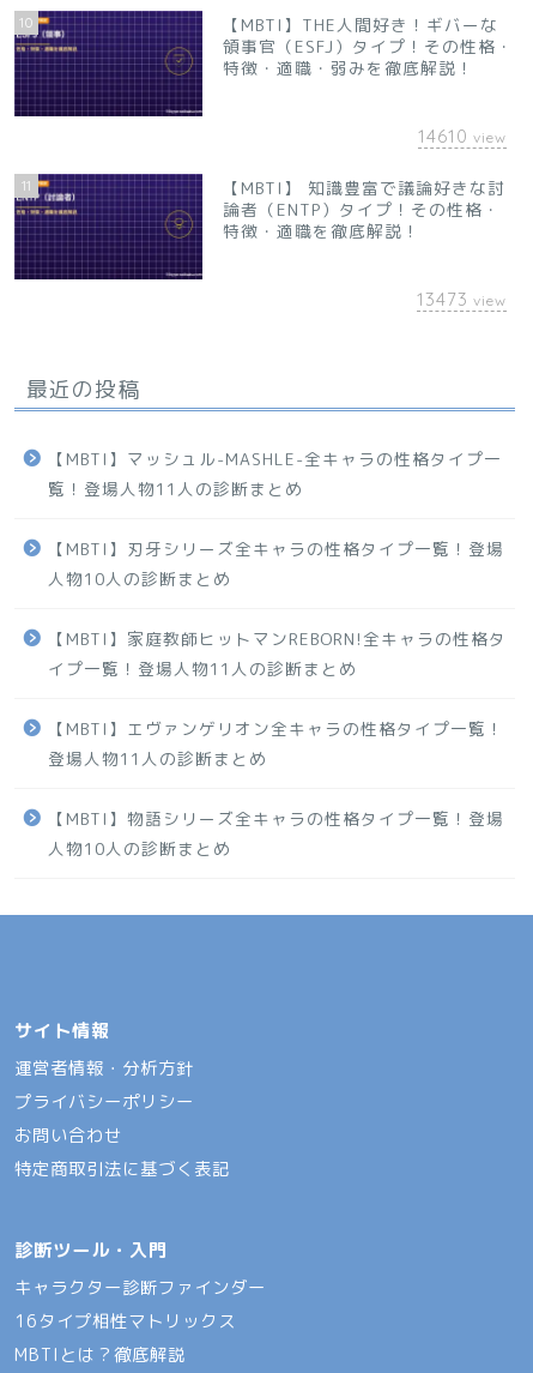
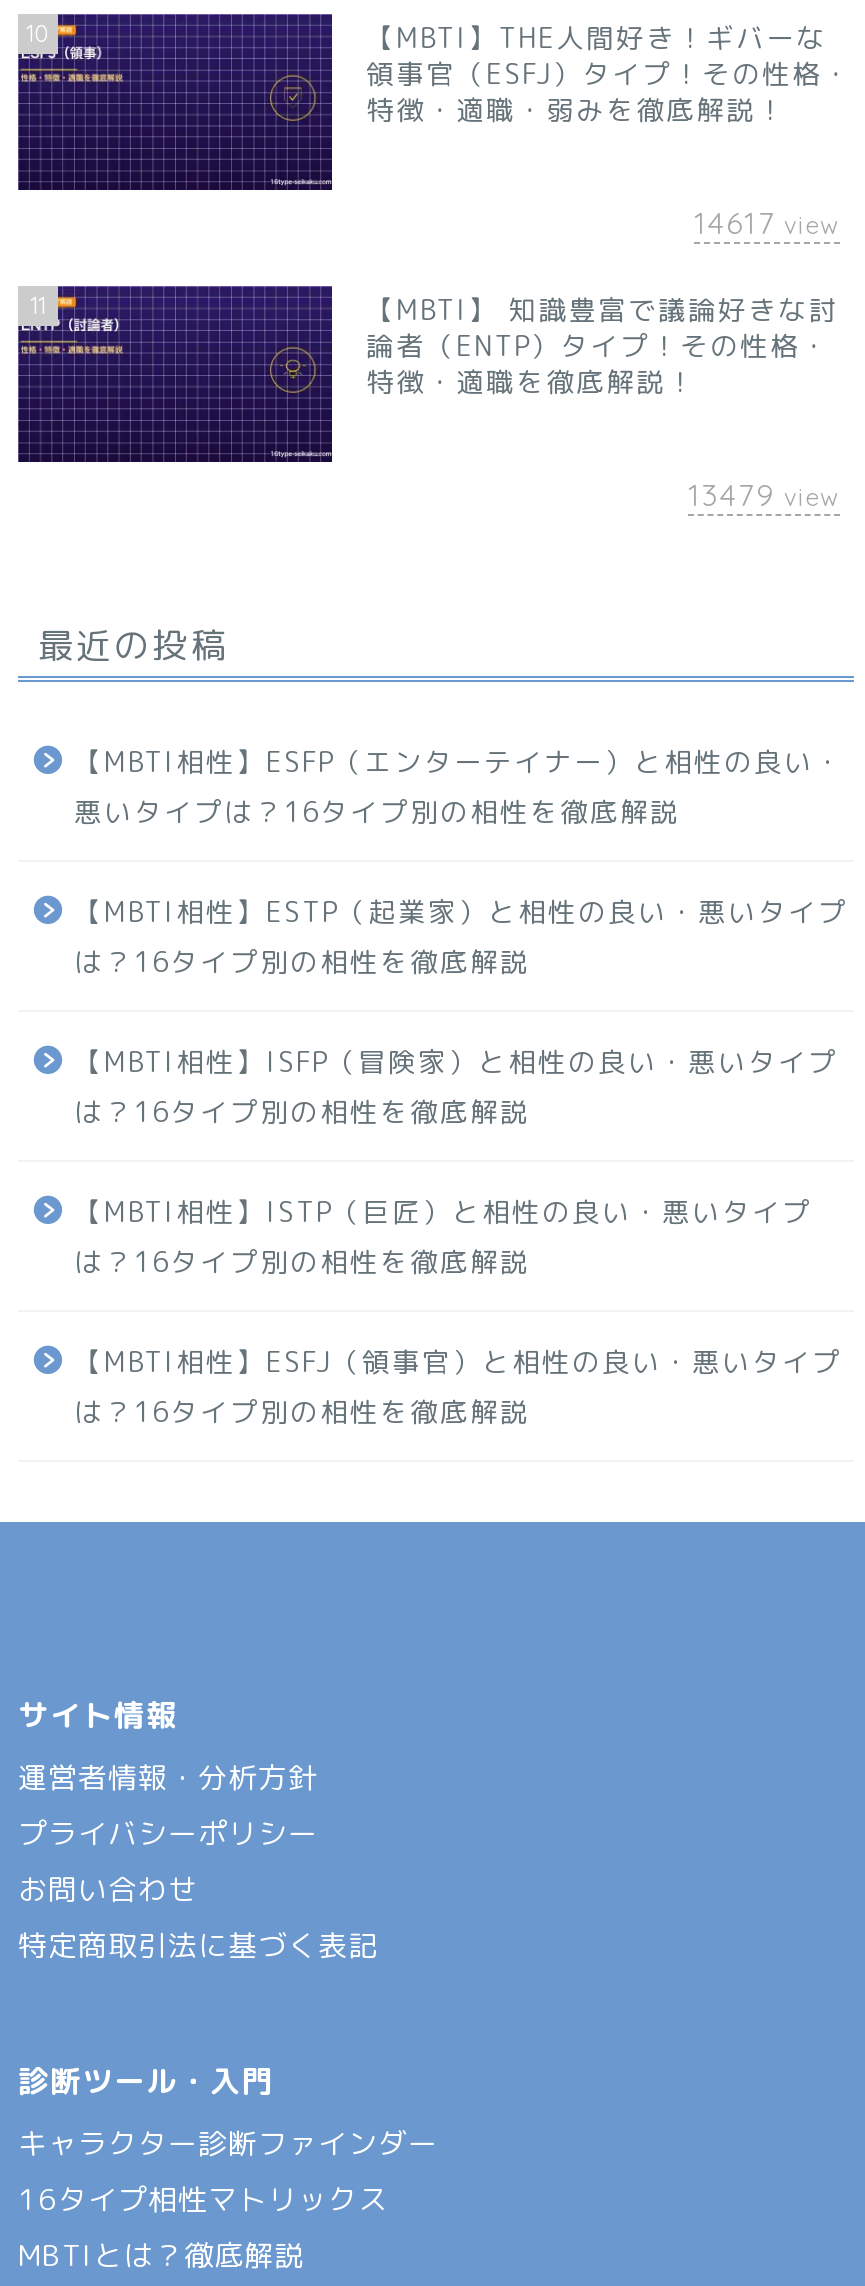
- 14610 view
+ 14617 view

- 13473 view
+ 13479 view

- 【MBTI】マッシュル-MASHLE-全キャラの性格タイプ一
- 覧！登場人物11人の診断まとめ
+ 【MBTI相性】ESFP（エンターテイナー）と相性の良い・
+ 悪いタイプは？16タイプ別の相性を徹底解説

- 【MBTI】刃牙シリーズ全キャラの性格タイプ一覧！登場
- 人物10人の診断まとめ
+ 【MBTI相性】ESTP（起業家）と相性の良い・悪いタイプ
+ は？16タイプ別の相性を徹底解説

- 【MBTI】家庭教師ヒットマンREBORN!全キャラの性格タ
- イプ一覧！登場人物11人の診断まとめ
+ 【MBTI相性】ISFP（冒険家）と相性の良い・悪いタイプ
+ は？16タイプ別の相性を徹底解説

- 【MBTI】エヴァンゲリオン全キャラの性格タイプ一覧！
- 登場人物11人の診断まとめ
+ 【MBTI相性】ISTP（巨匠）と相性の良い・悪いタイプ
+ は？16タイプ別の相性を徹底解説

- 【MBTI】物語シリーズ全キャラの性格タイプ一覧！登場
- 人物10人の診断まとめ
+ 【MBTI相性】ESFJ（領事官）と相性の良い・悪いタイプ
+ は？16タイプ別の相性を徹底解説
